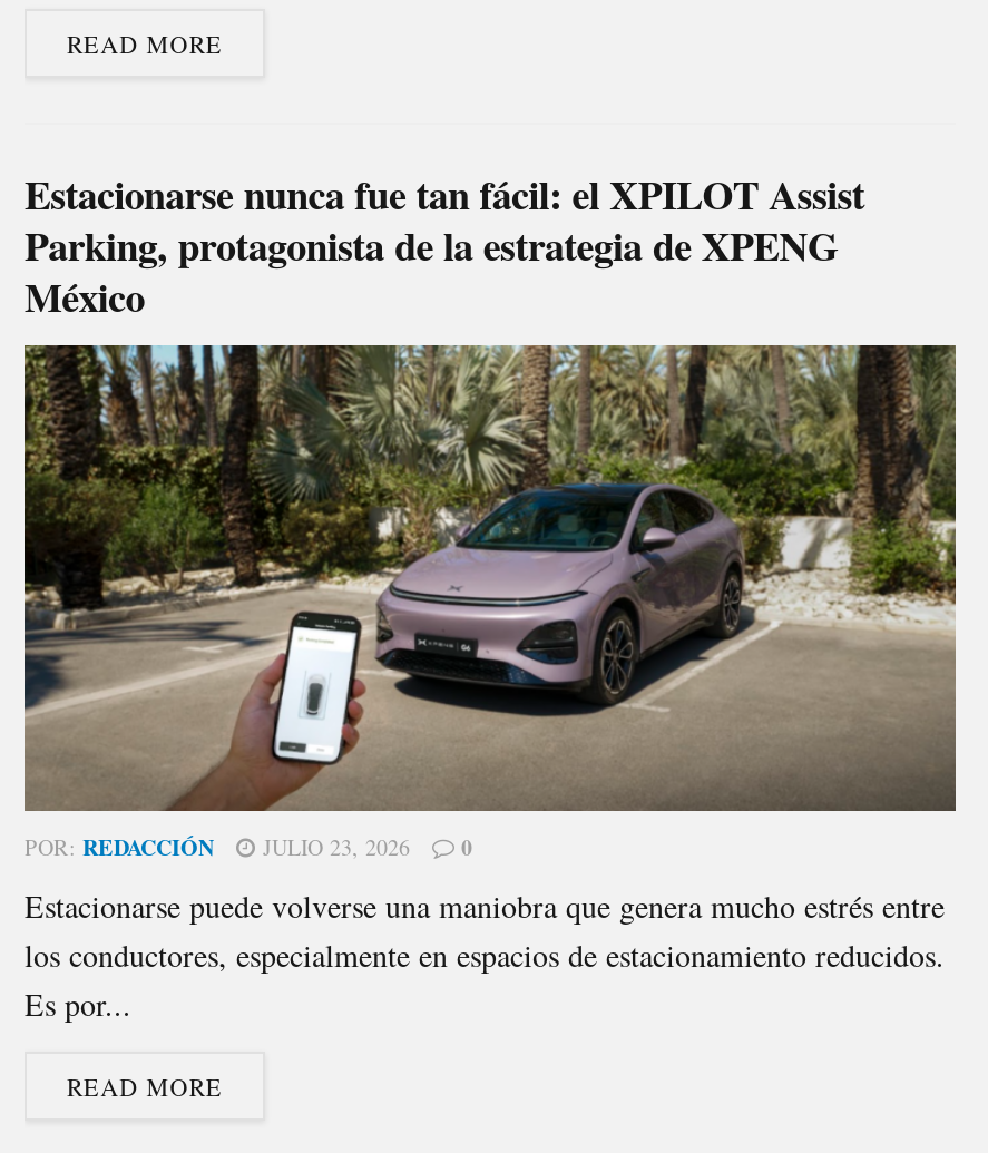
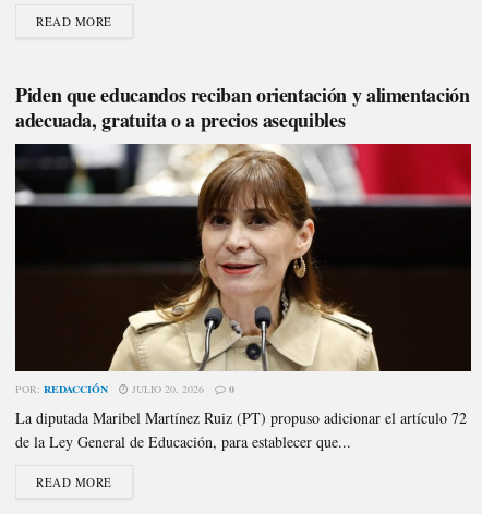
- Estacionarse nunca fue tan fácil: el XPILOT Assist
- Parking, protagonista de la estrategia de XPENG
- México
+ Piden que educandos reciban orientación y alimentación
+ adecuada, gratuita o a precios asequibles

- [image]
- POR: REDACCIÓN JULIO 23, 2026 0
+ [image]
+ POR: REDACCIÓN JULIO 20, 2026 0

- Estacionarse puede volverse una maniobra que genera mucho estrés entre
- los conductores, especialmente en espacios de estacionamiento reducidos.
- Es por...
+ La diputada Maribel Martínez Ruiz (PT) propuso adicionar el artículo 72
+ de la Ley General de Educación, para establecer que...
